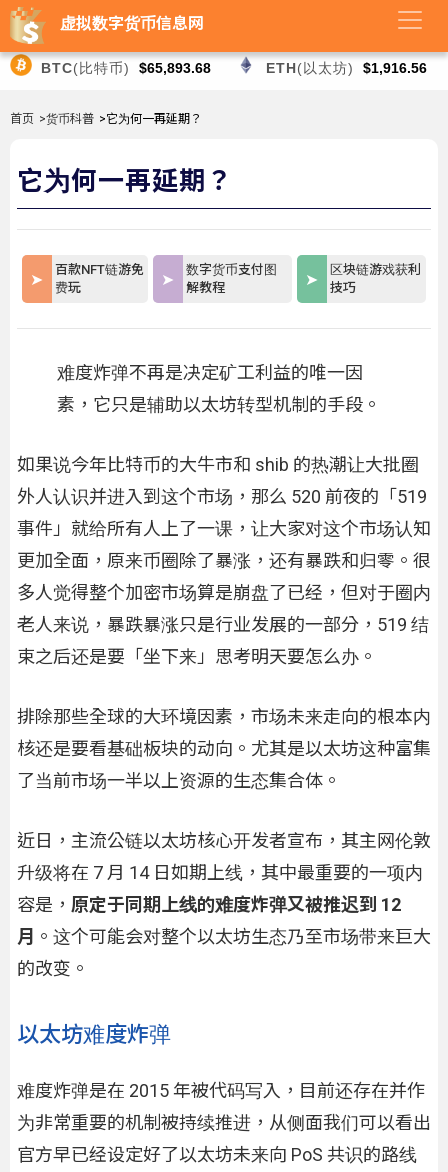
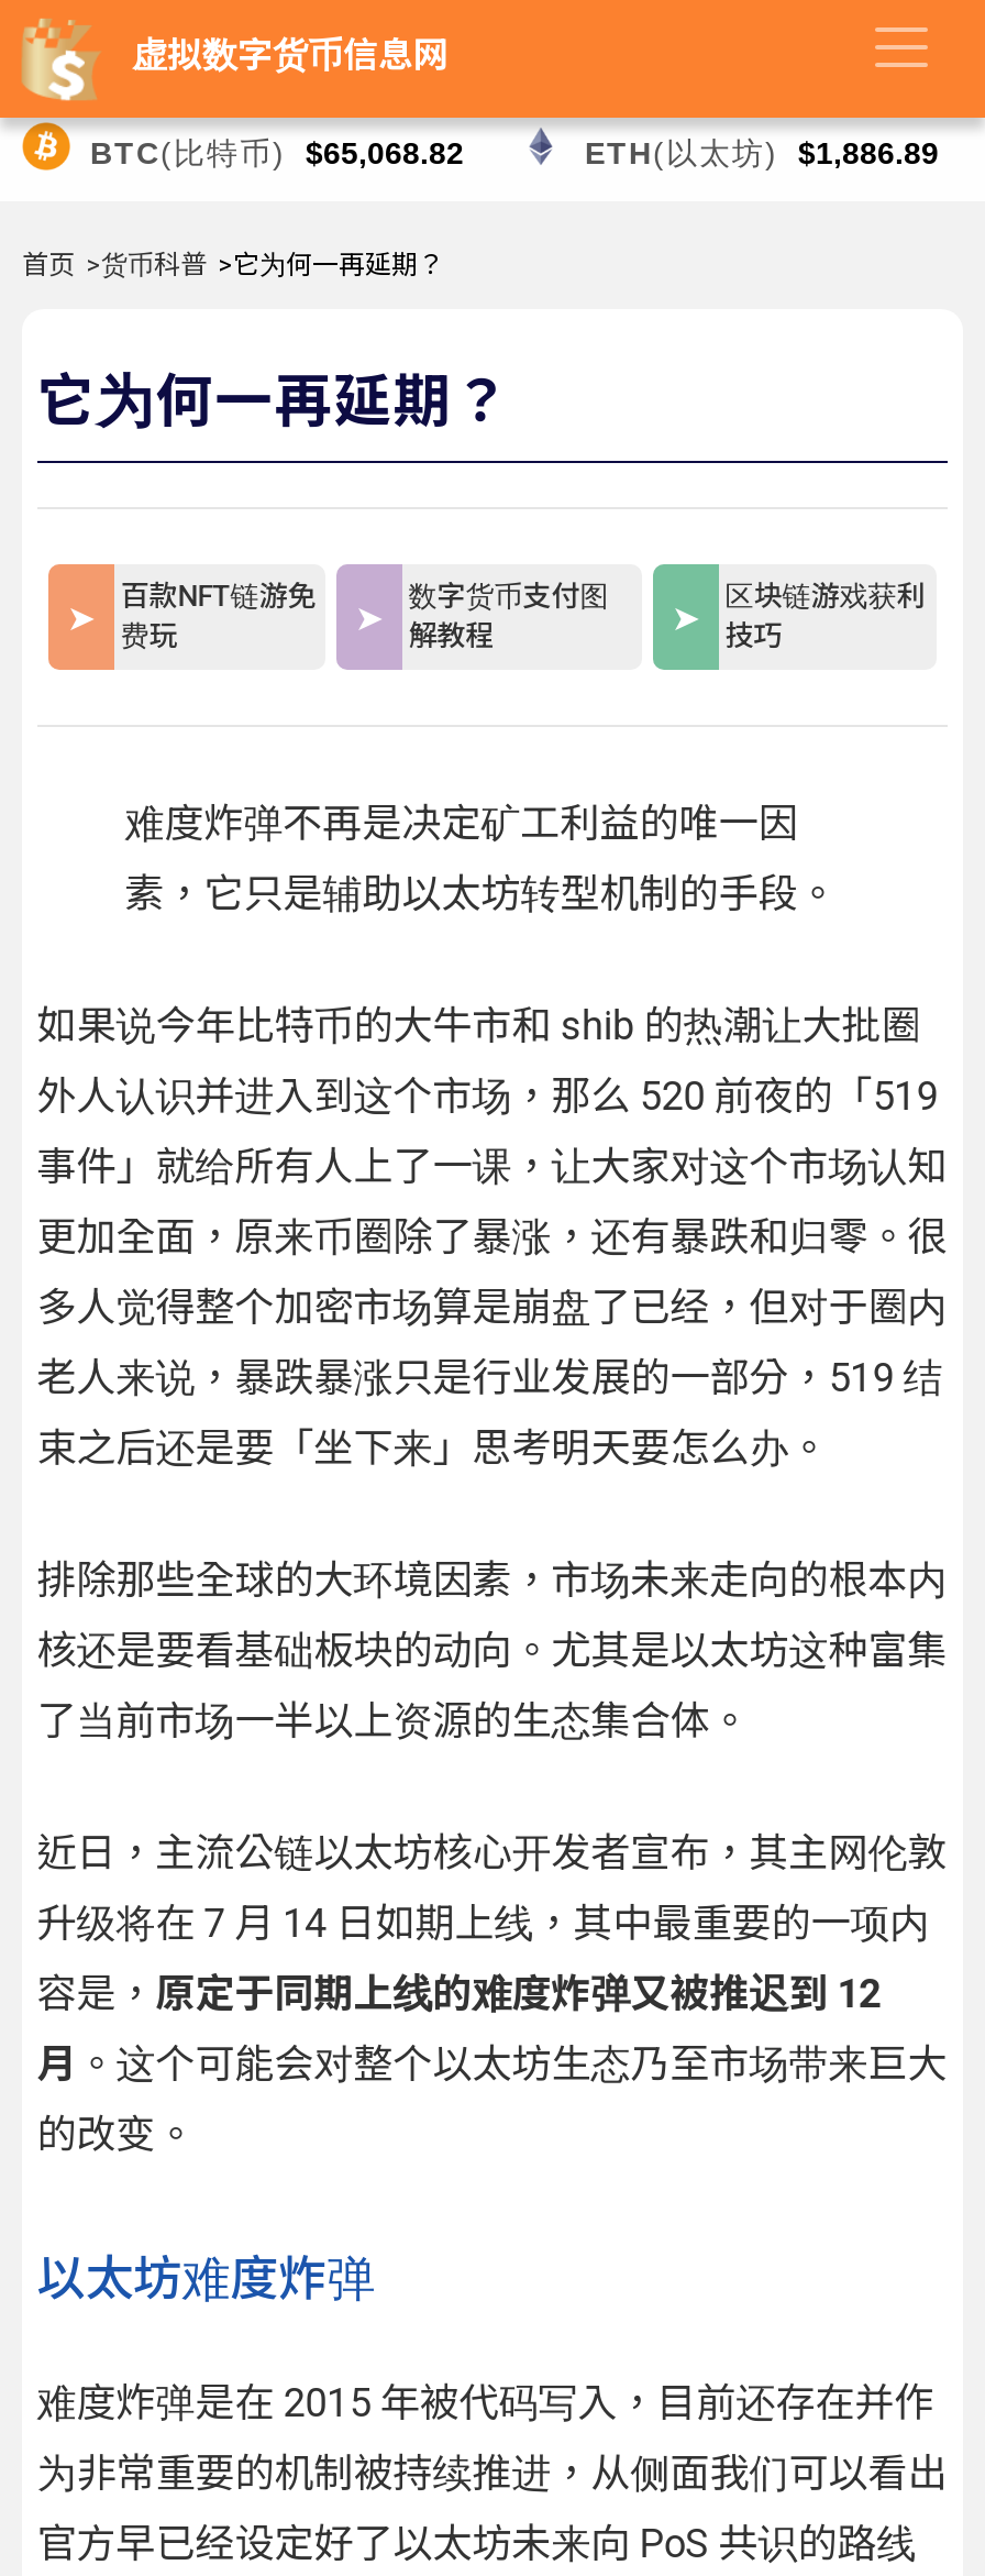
- BTC(比特币) $65,893.68
+ BTC(比特币) $65,068.82

- ETH (以太坊) $1,916.56
+ ETH (以太坊) $1,886.89
